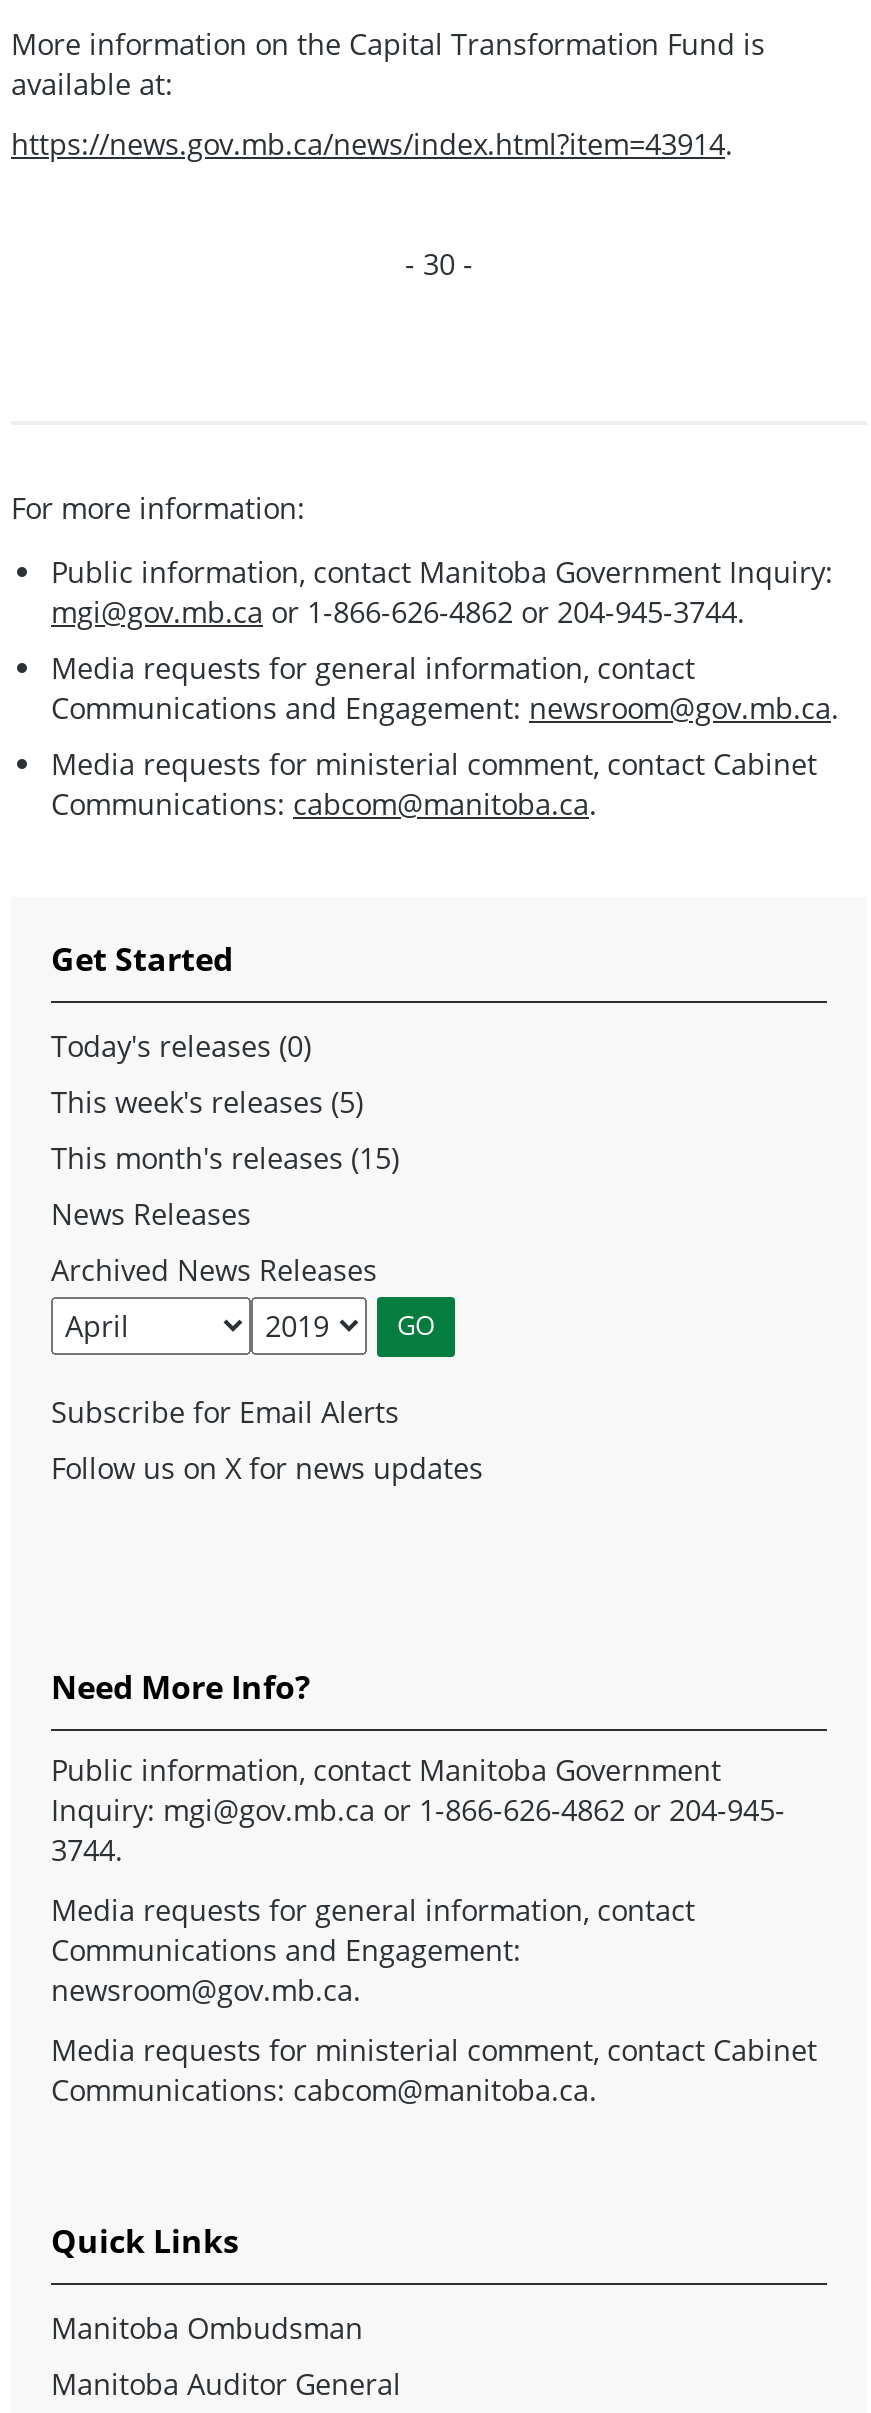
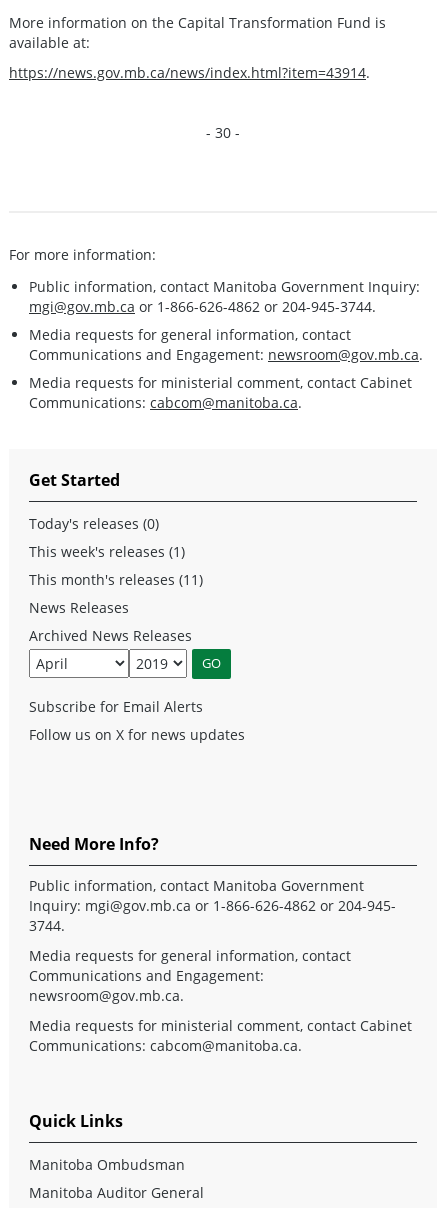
- This week's releases (5)
+ This week's releases (1)

- This month's releases (15)
+ This month's releases (11)
